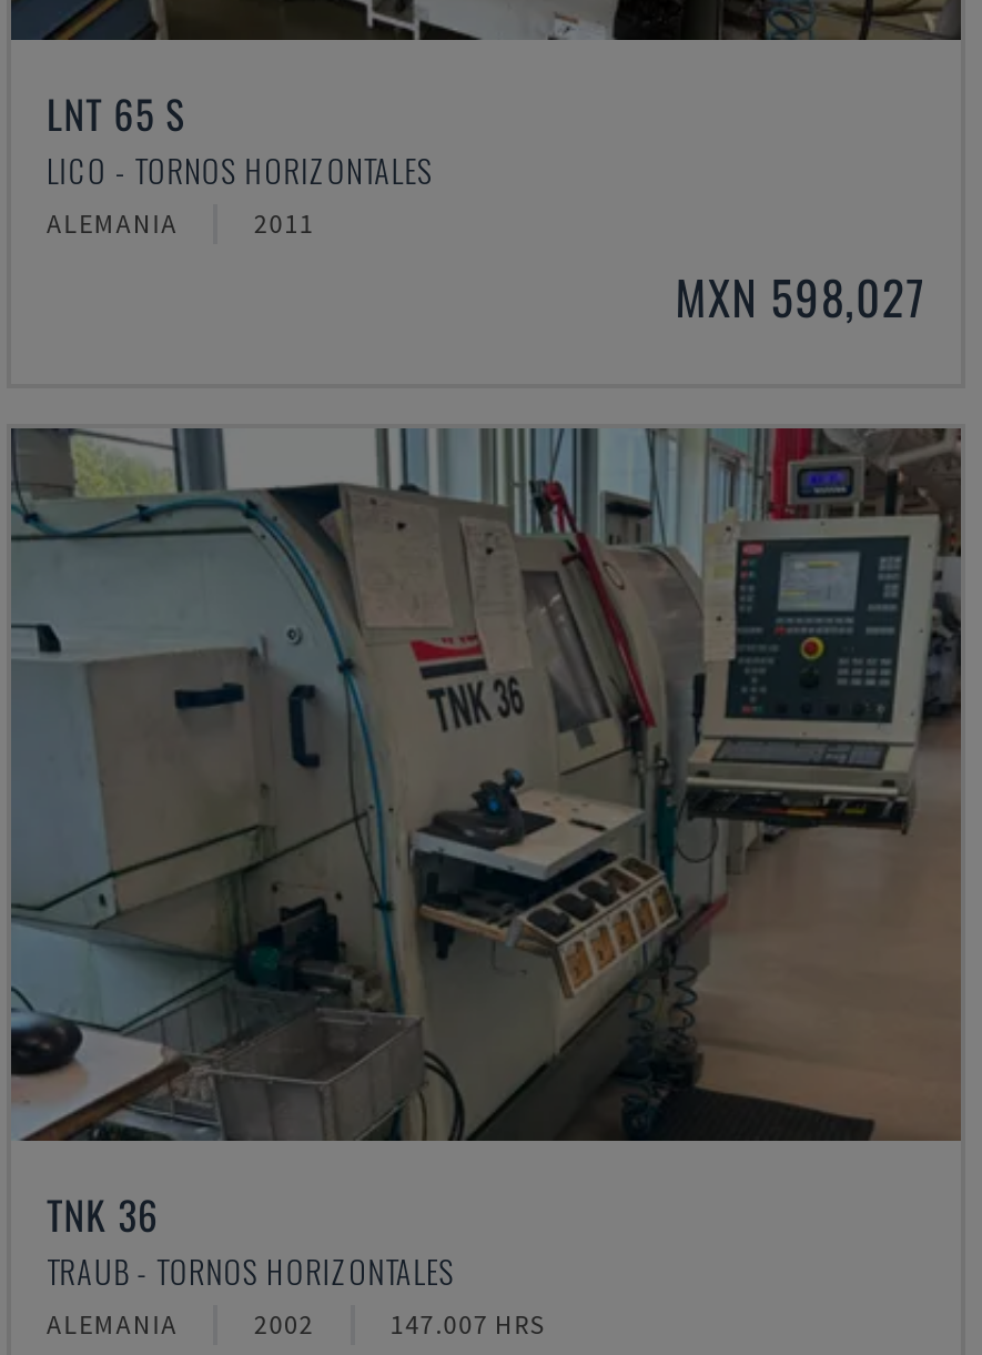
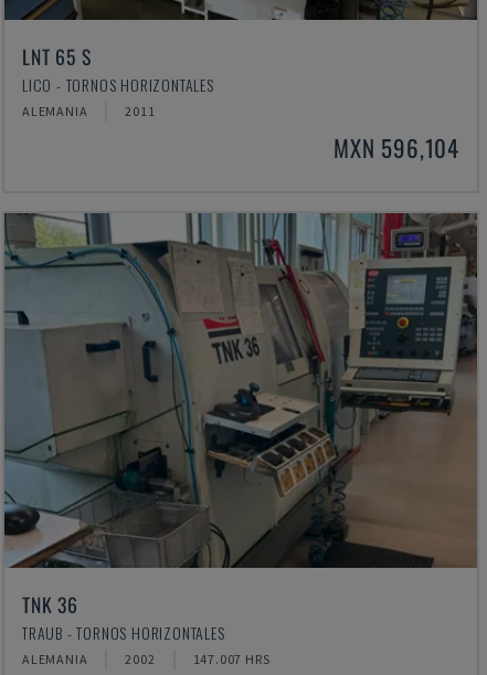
- MXN 598,027
+ MXN 596,104
